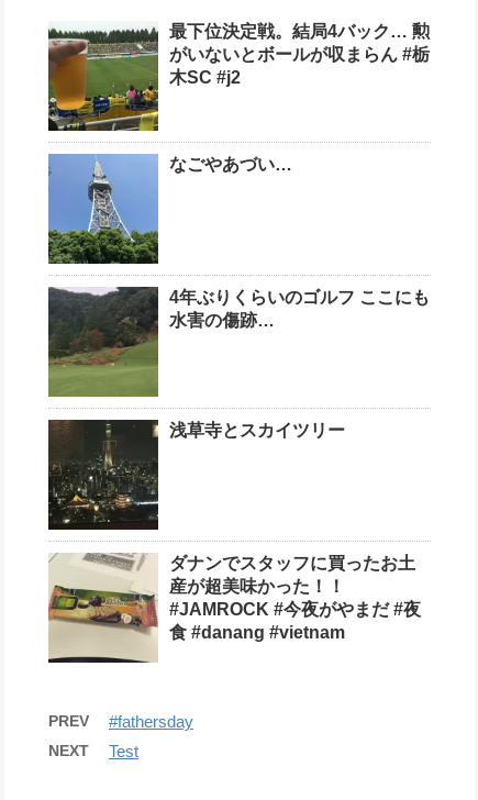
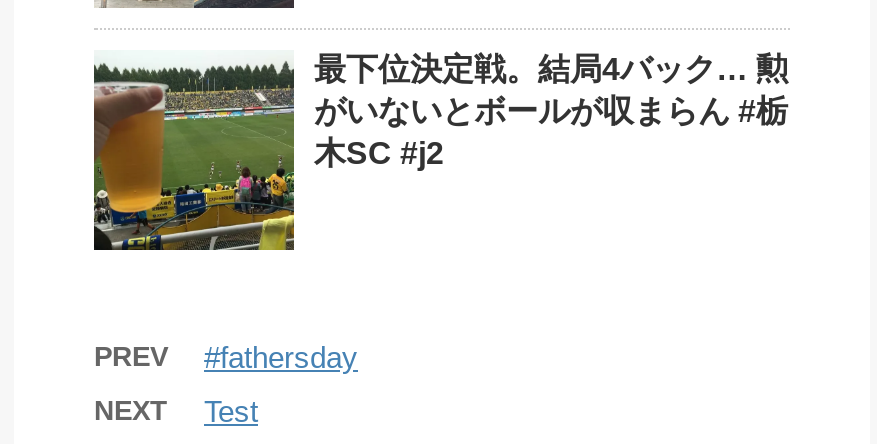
- [image]
- なごやあづい…

- [image]
- 4年ぶりくらいのゴルフ ここにも
- 水害の傷跡…

- [image]
- 浅草寺とスカイツリー

- [image]
- ダナンでスタッフに買ったお土
- 産が超美味かった！！
- #JAMROCK #今夜がやまだ #夜
- 食 #danang #vietnam
